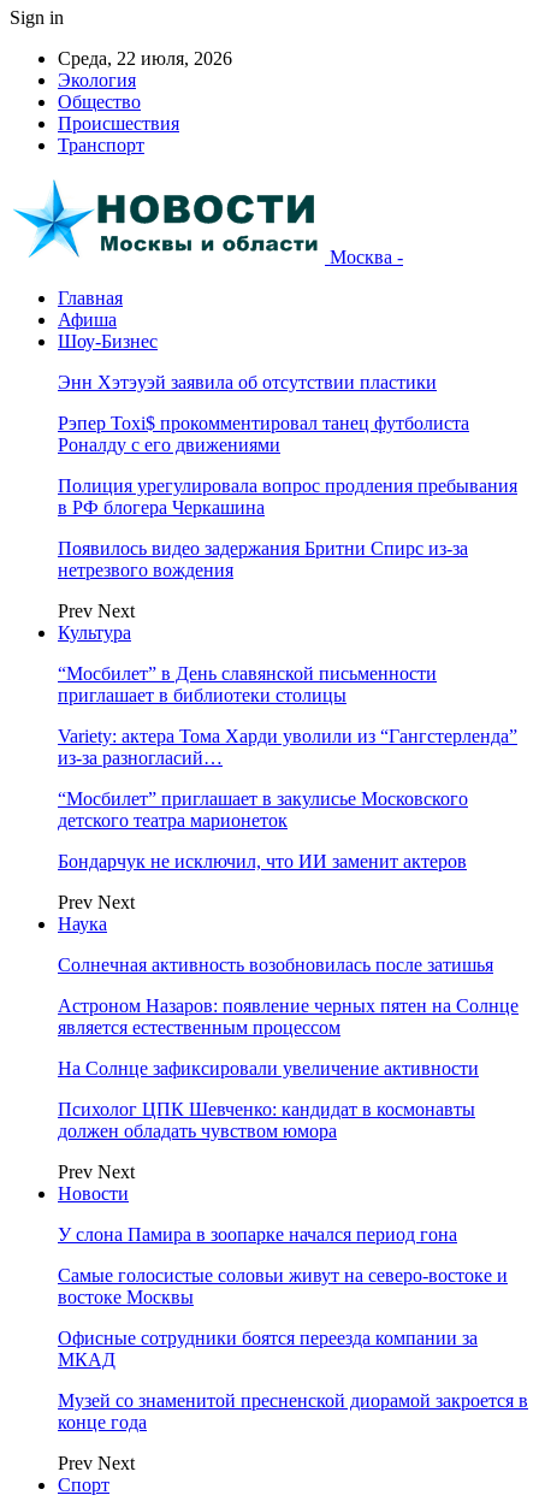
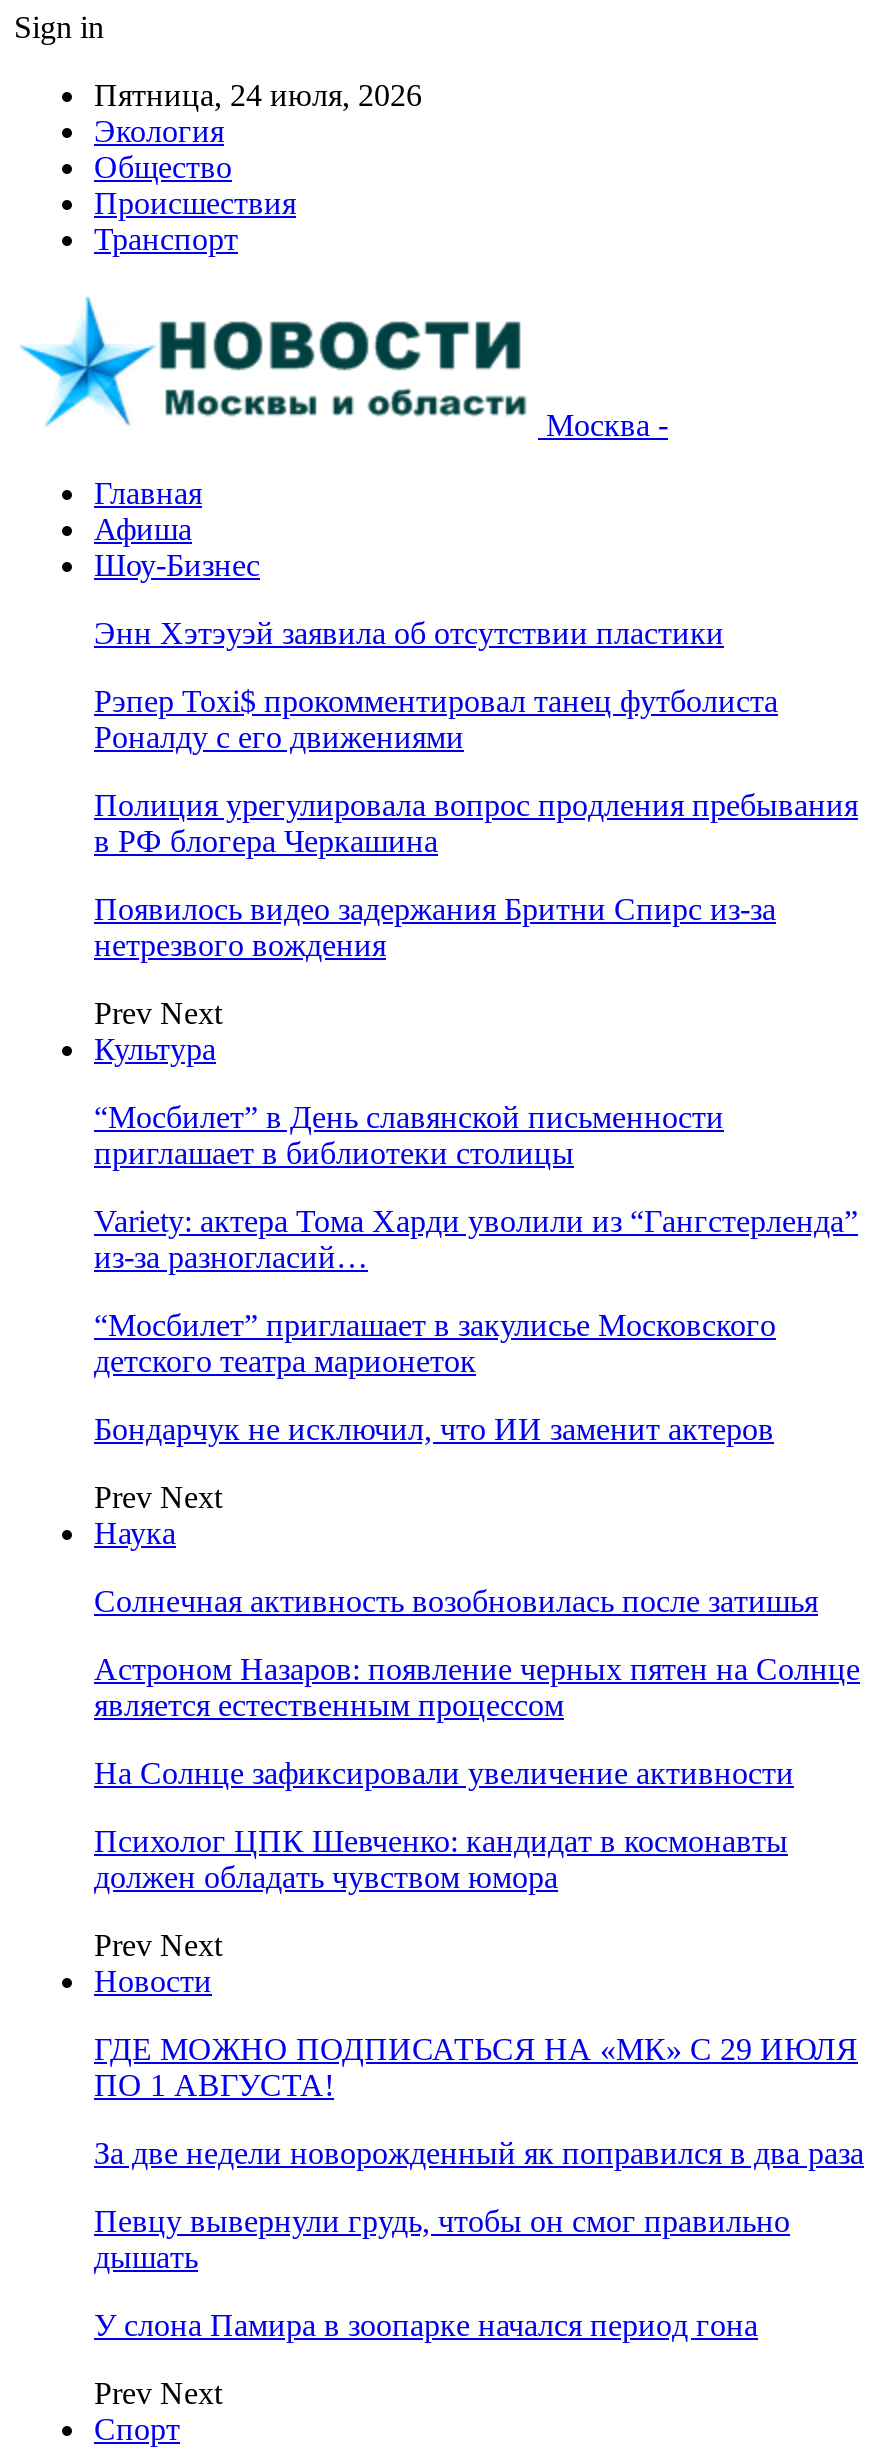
- Среда, 22 июля, 2026
+ Пятница, 24 июля, 2026

+ ГДЕ МОЖНО ПОДПИСАТЬСЯ НА «МК» С 29 ИЮЛЯ
+ ПО 1 АВГУСТА!
+ За две недели новорожденный як поправился в два раза
+ Певцу вывернули грудь, чтобы он смог правильно
+ дышать

moved down: У слона Памира в зоопарке начался период гона

- Самые голосистые соловьи живут на северо-востоке и
- востоке Москвы
- Офисные сотрудники боятся переезда компании за
- МКАД
- Музей со знаменитой пресненской диорамой закроется в
- конце года
